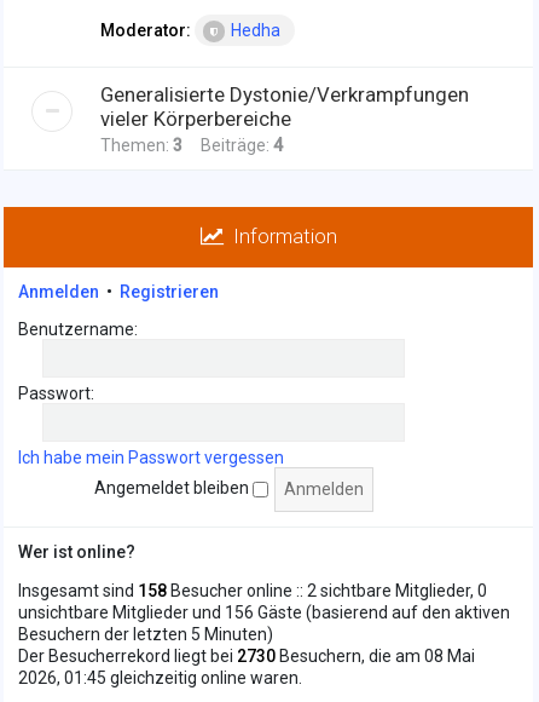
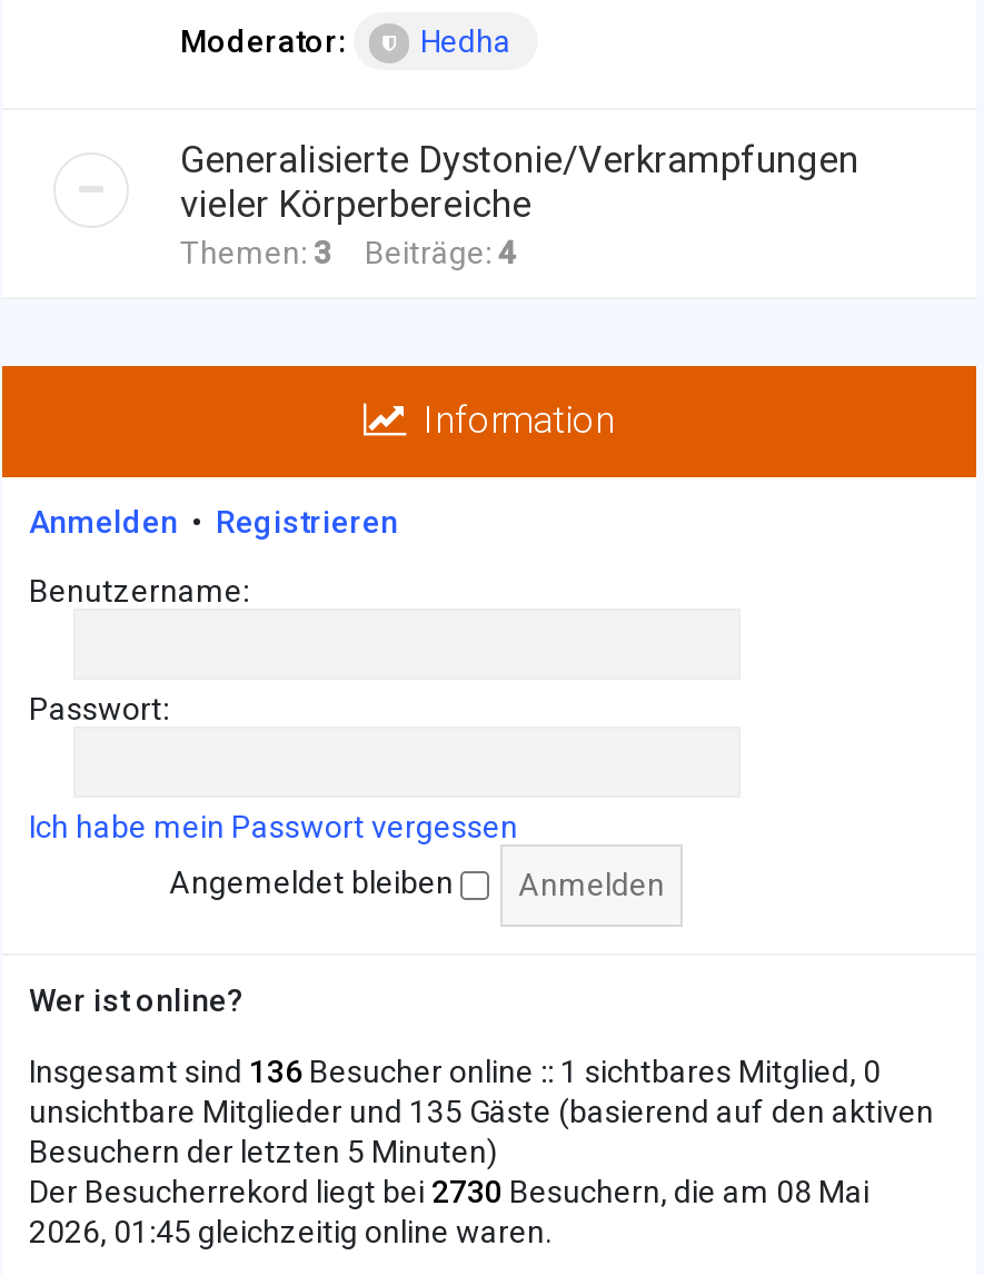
- Insgesamt sind 158 Besucher online :: 2 sichtbare Mitglieder, 0
+ Insgesamt sind 136 Besucher online :: 1 sichtbares Mitglied, 0

- unsichtbare Mitglieder und 156 Gäste (basierend auf den aktiven
+ unsichtbare Mitglieder und 135 Gäste (basierend auf den aktiven
